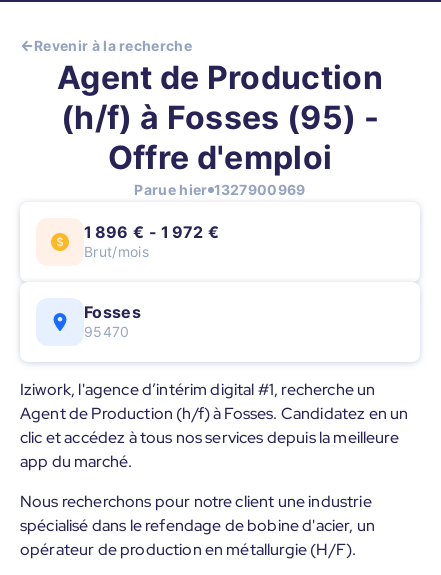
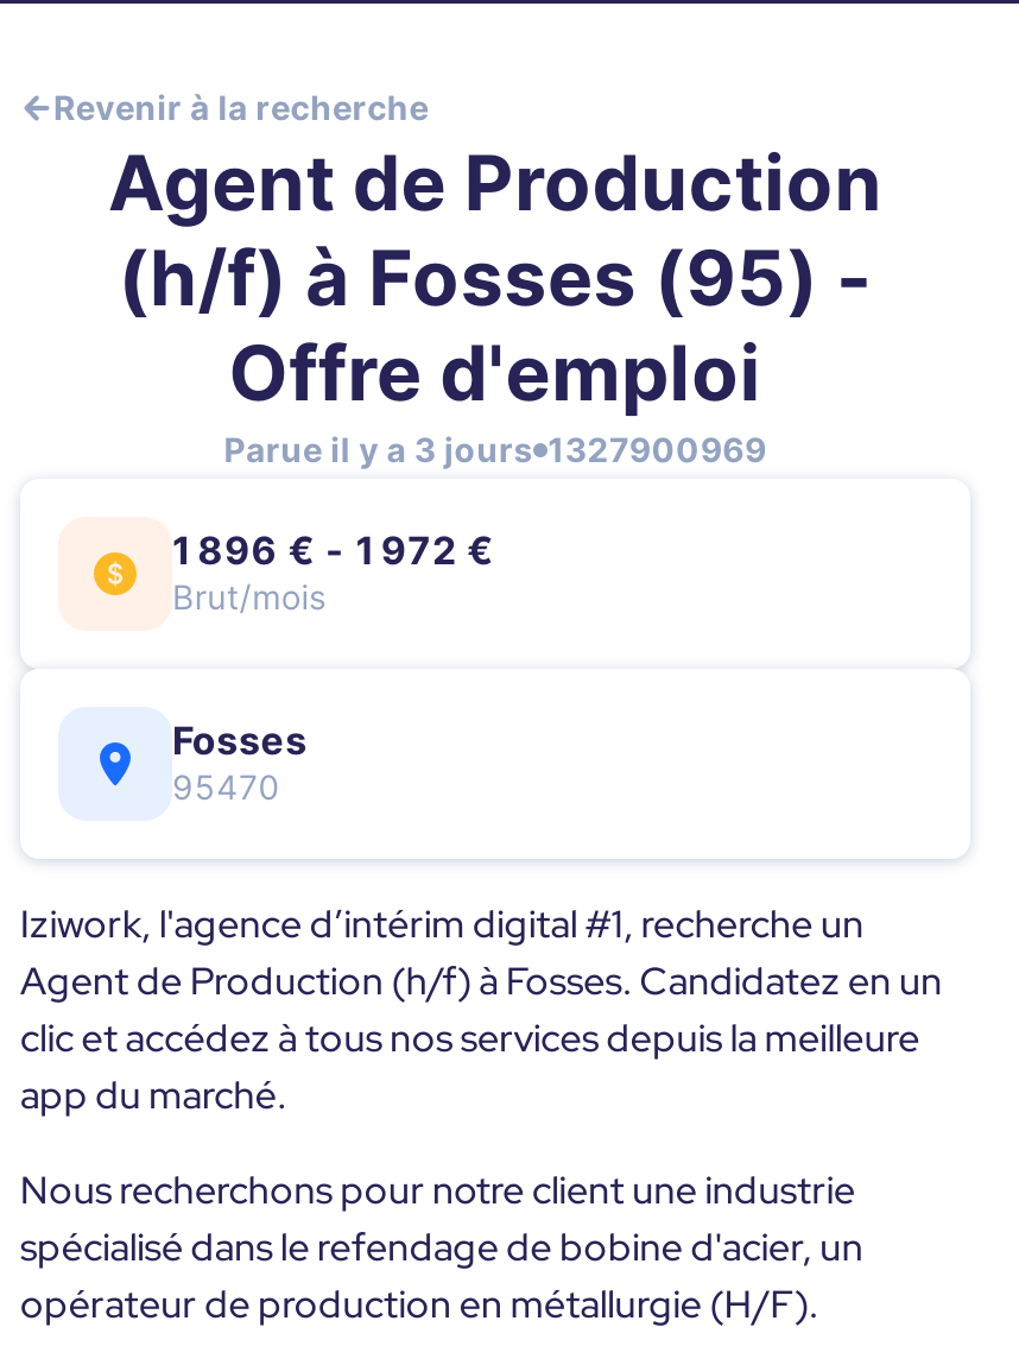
- Parue hier 1327900969
+ Parue il y a 3 jours 1327900969
